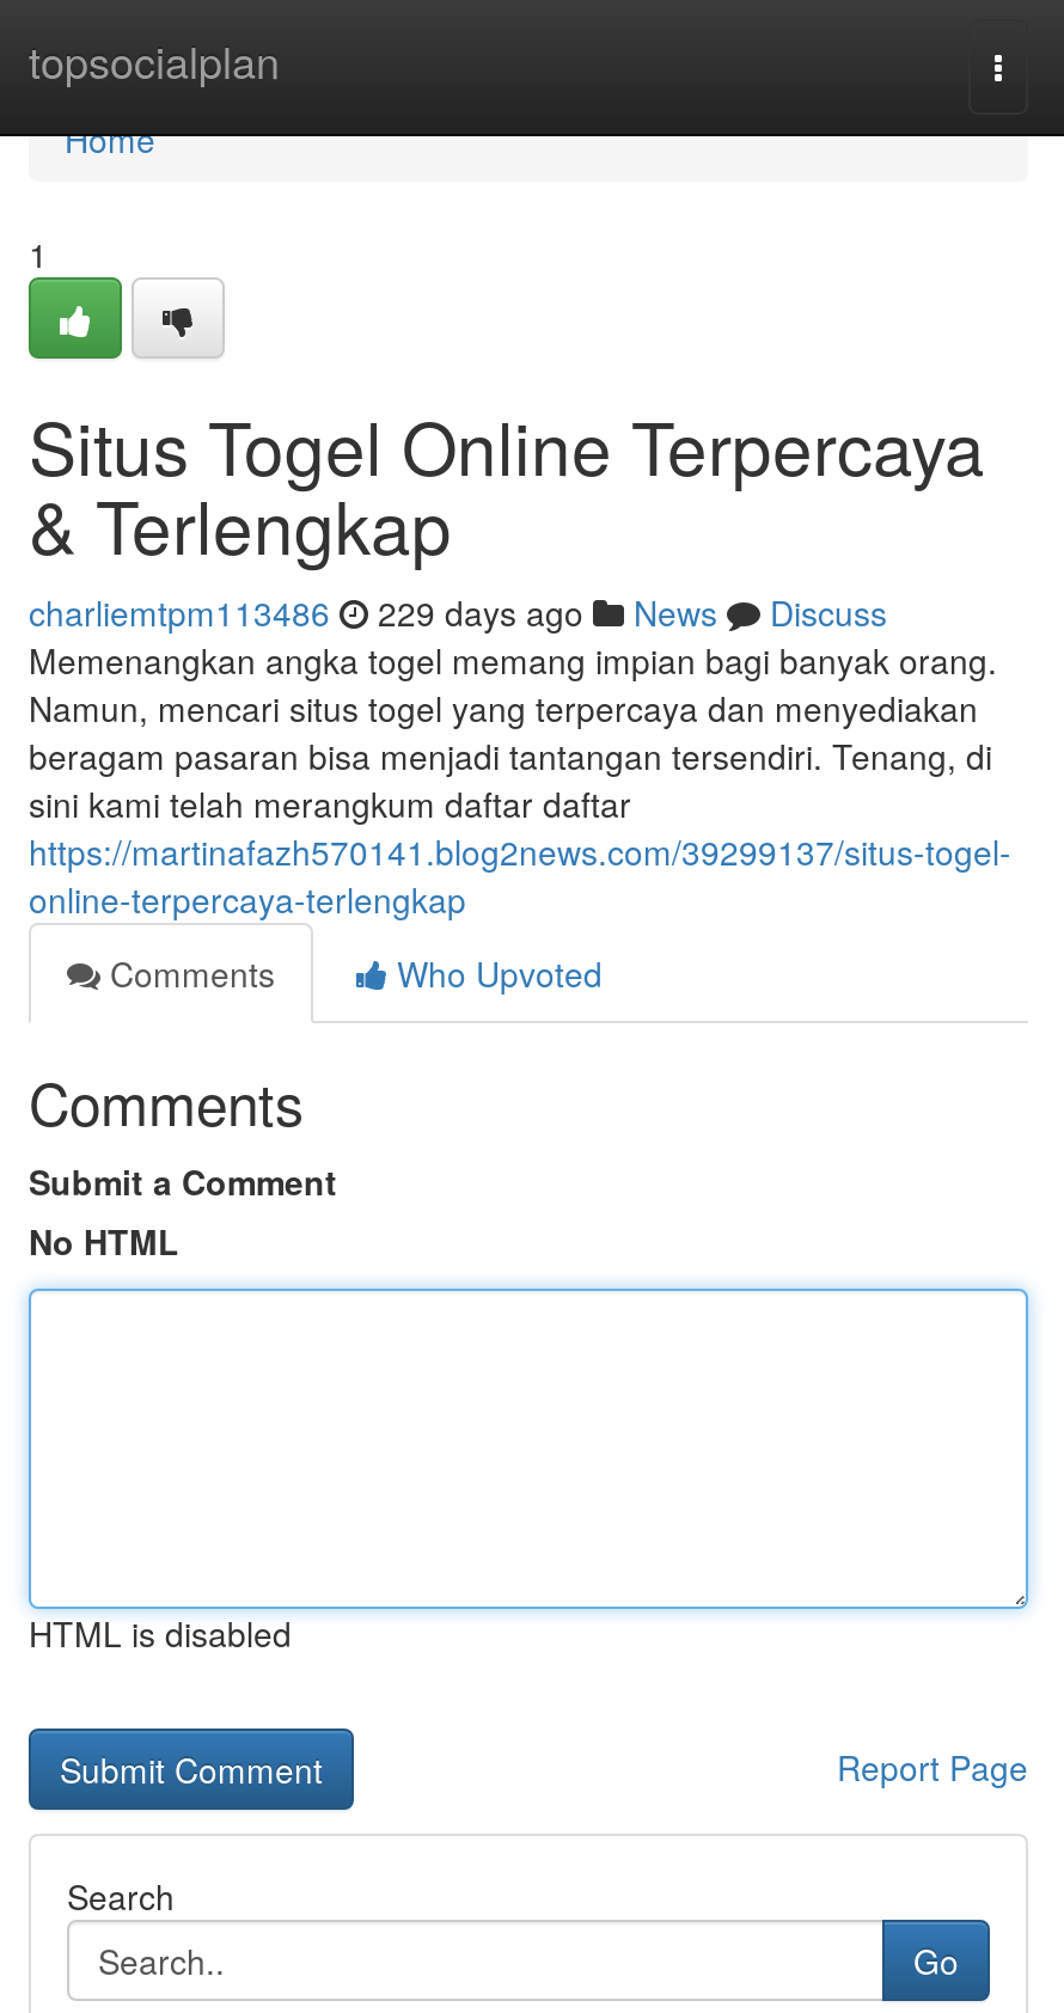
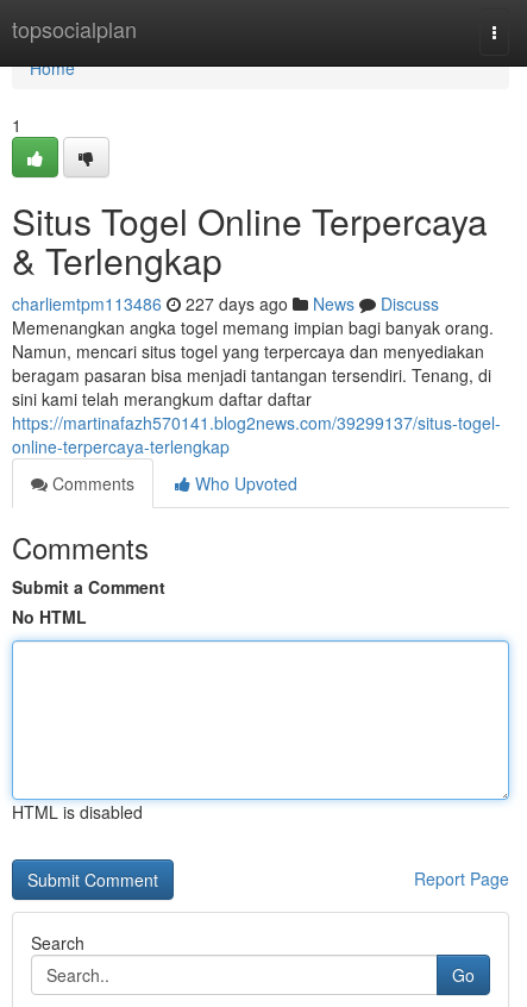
- charliemtpm113486 229 days ago News Discuss
+ charliemtpm113486 227 days ago News Discuss
